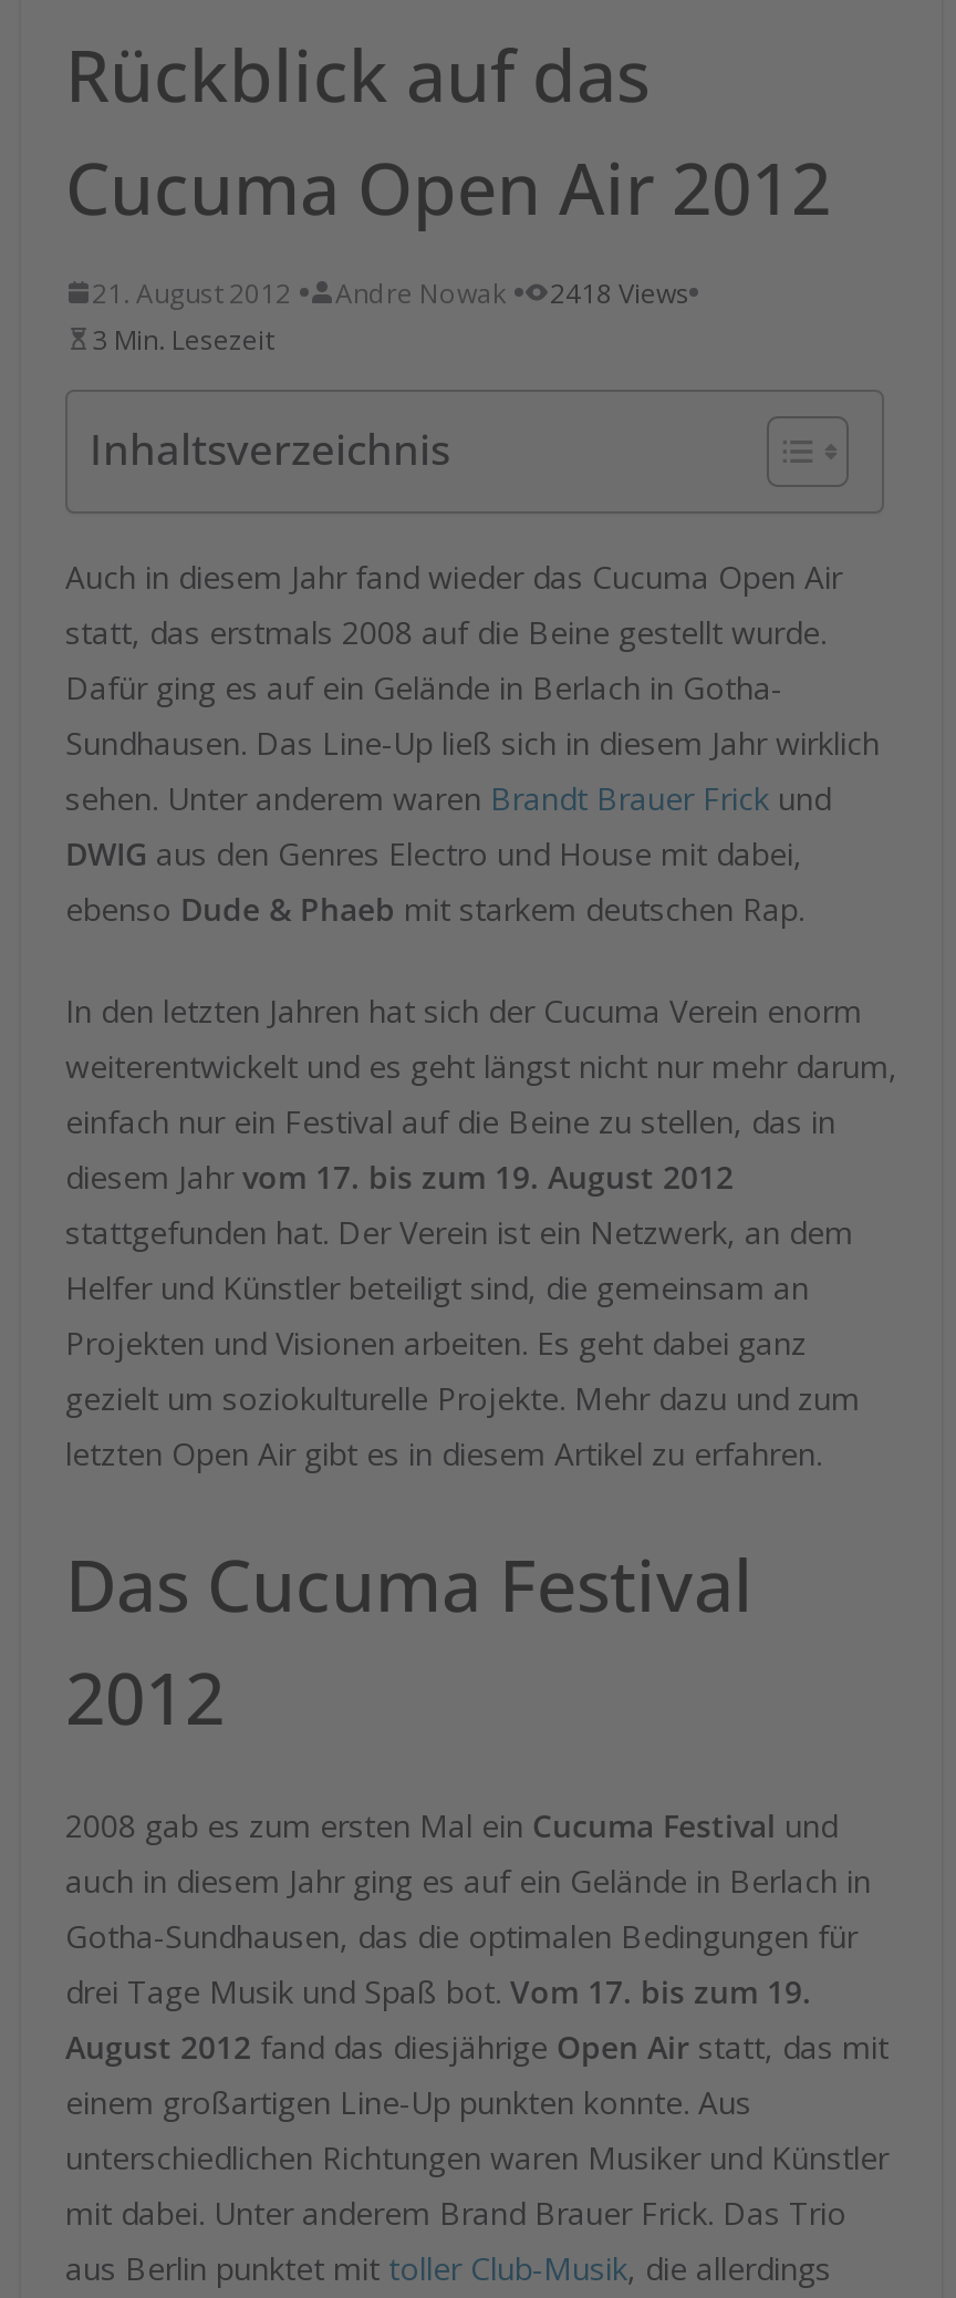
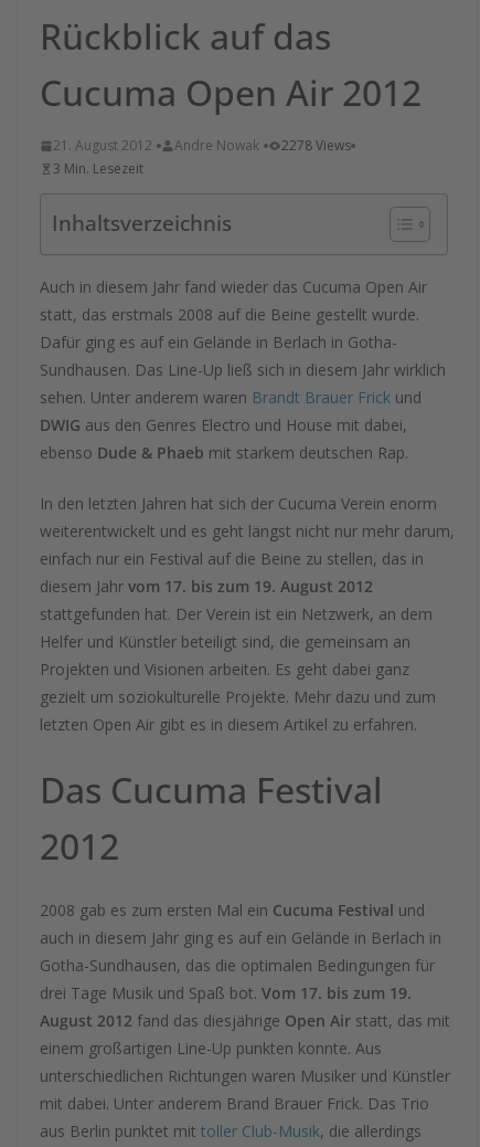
- 2418 Views
+ 2278 Views
